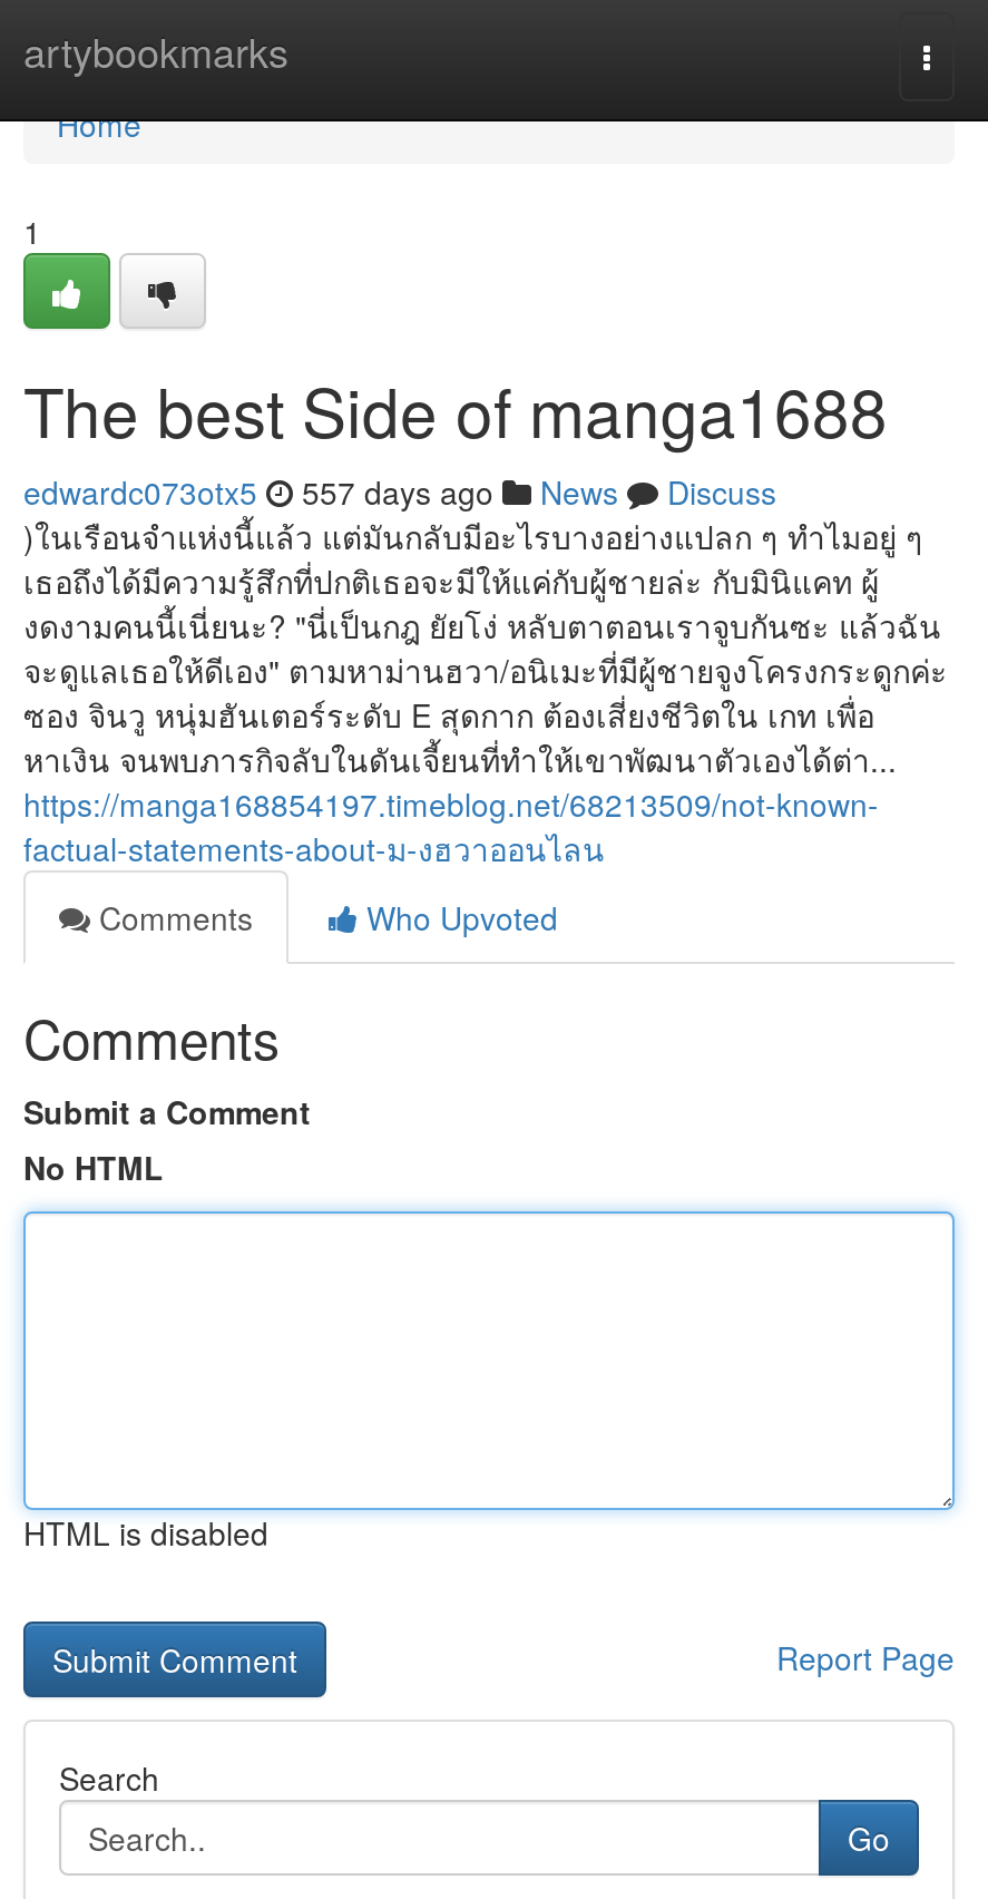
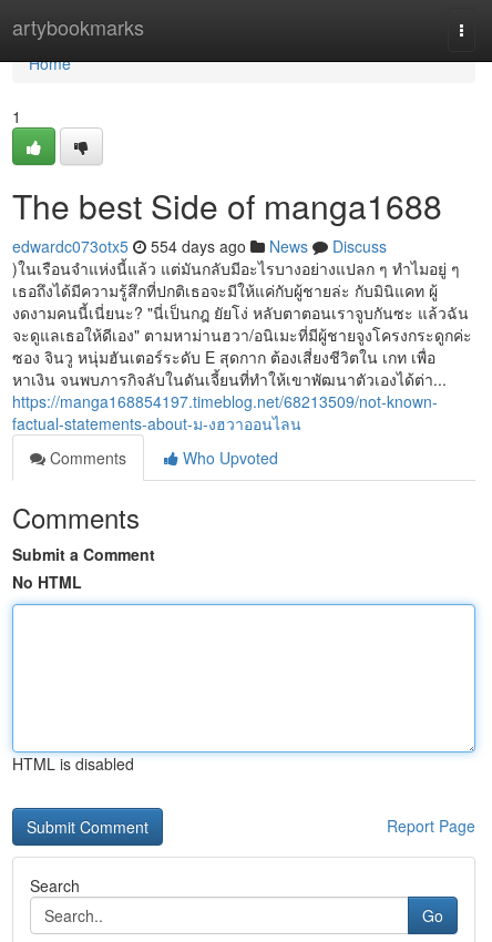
- edwardc073otx5 557 days ago News Discuss
+ edwardc073otx5 554 days ago News Discuss
